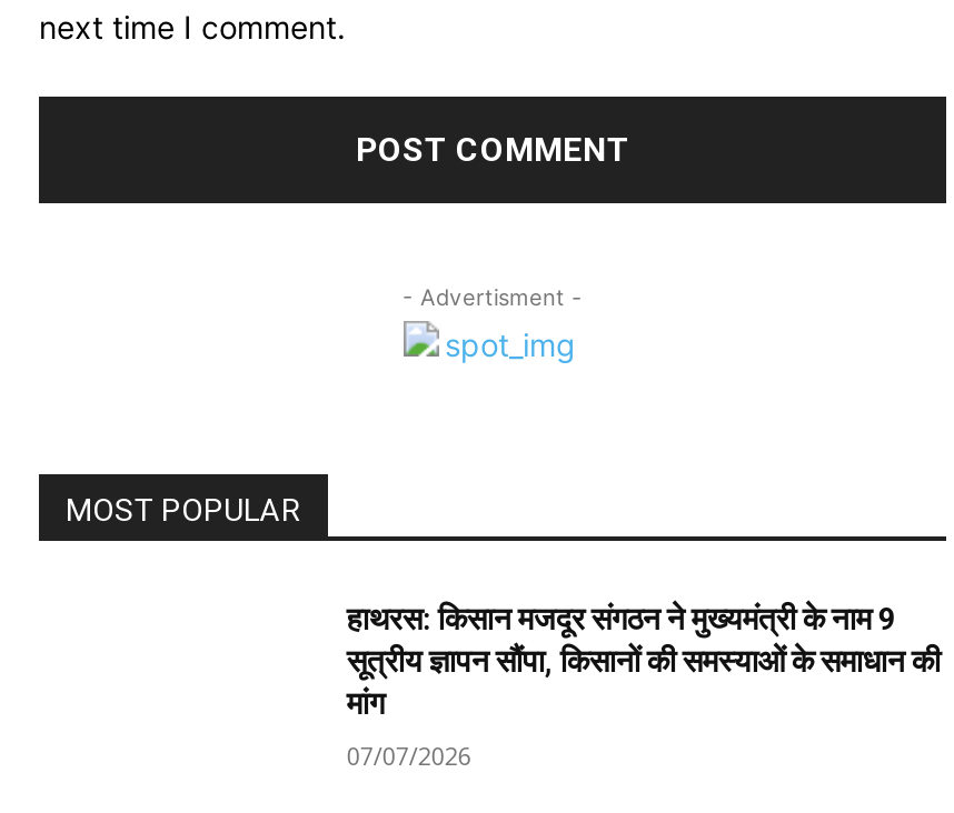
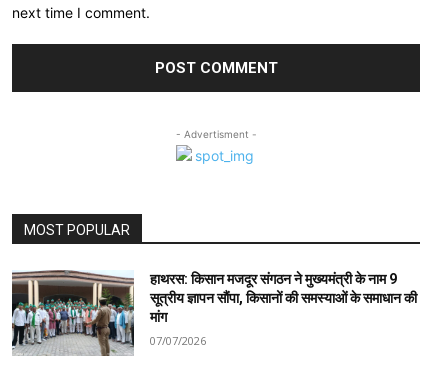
+ [image]
